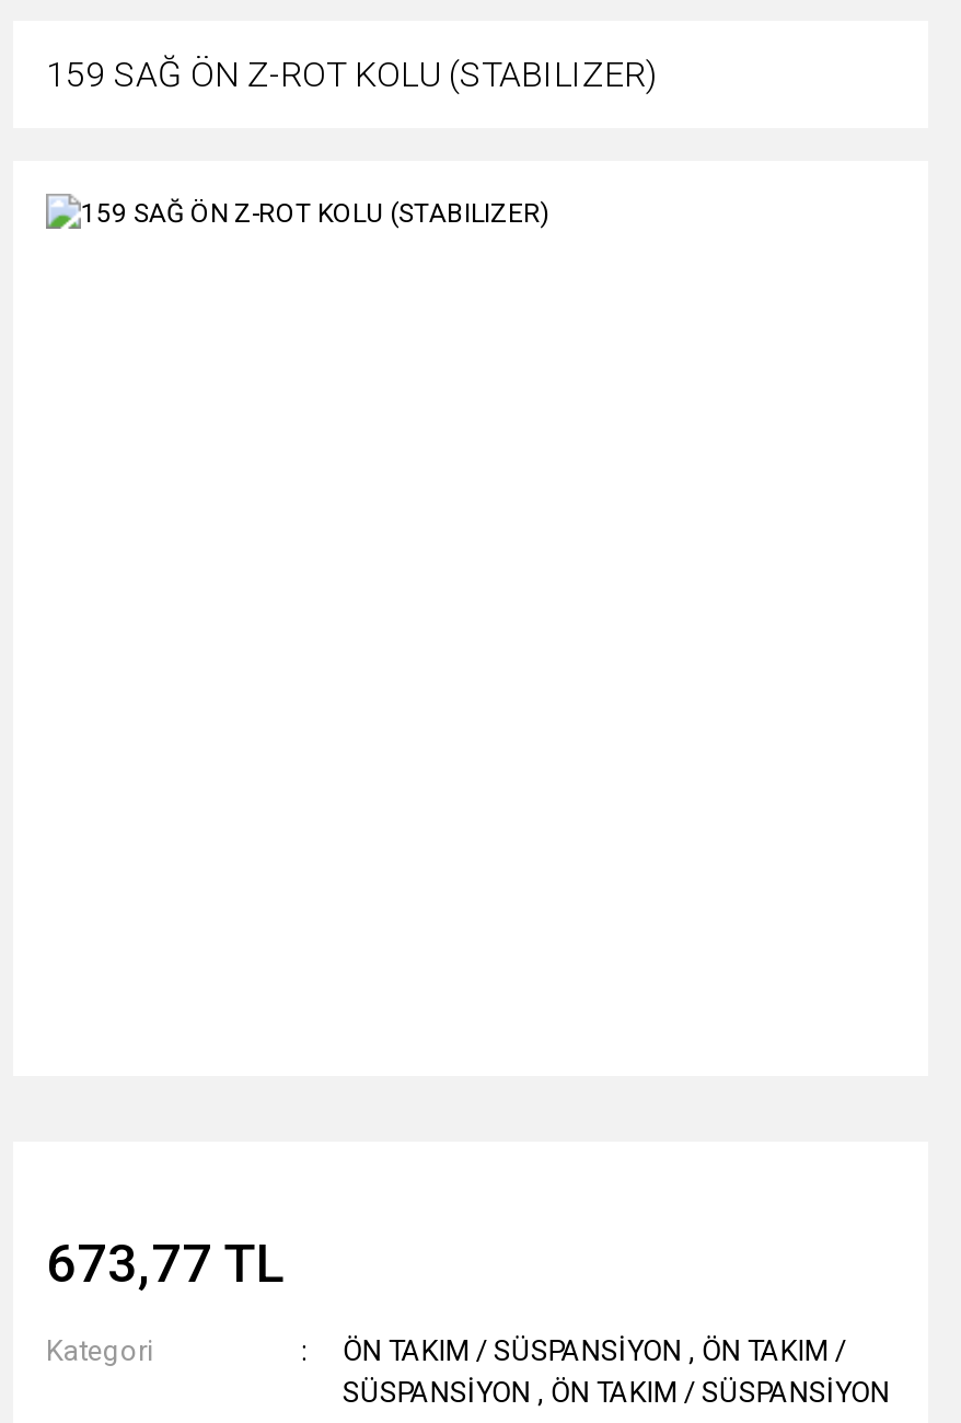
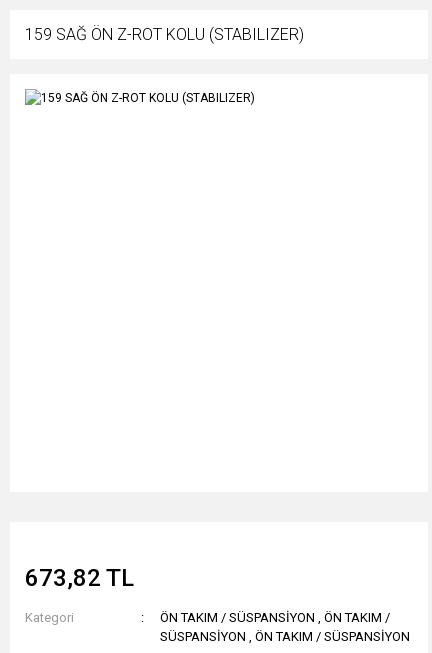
- 673,77 TL
+ 673,82 TL
